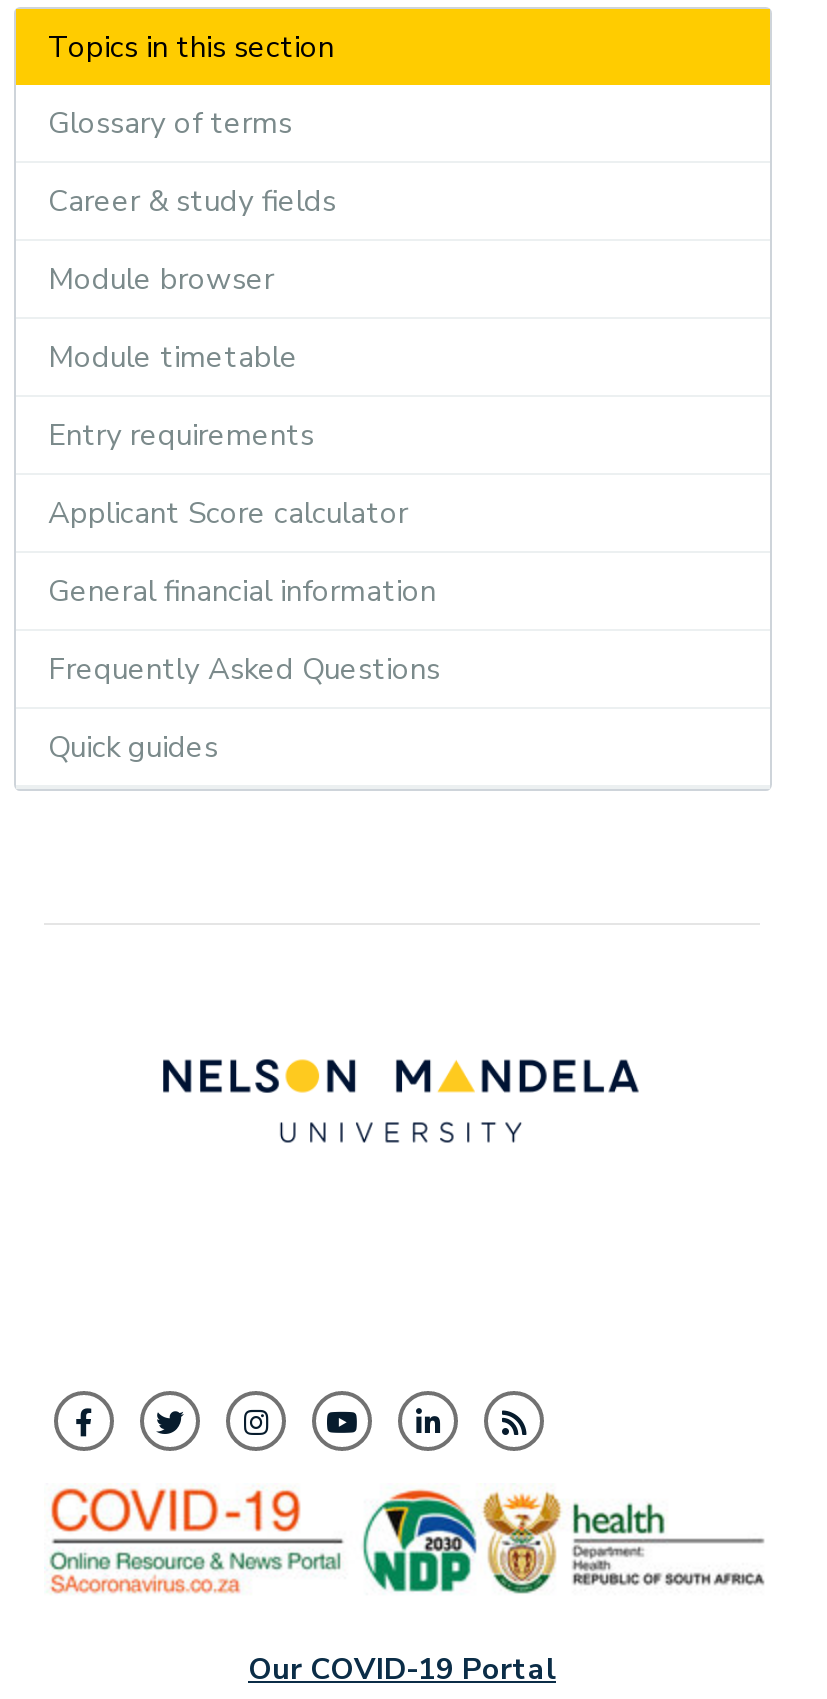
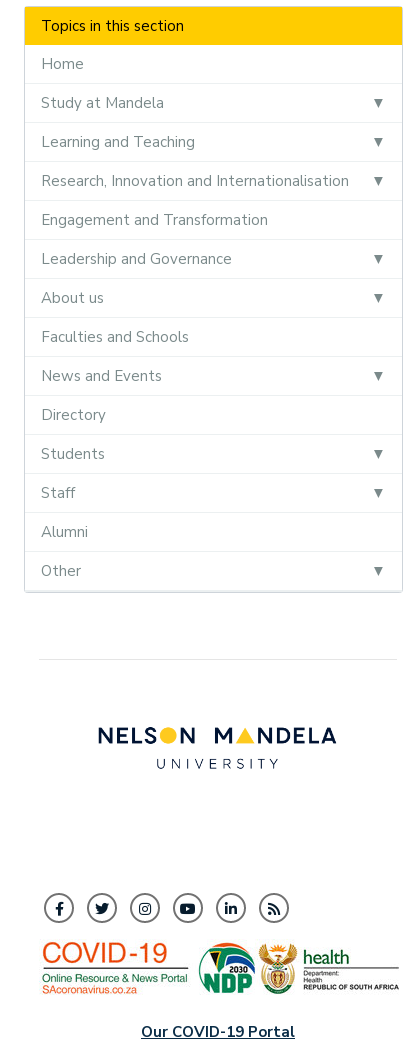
- Glossary of terms
- Career & study fields
- Module browser
- Module timetable
- Entry requirements
- Applicant Score calculator
- General financial information
- Frequently Asked Questions
- Quick guides
+ Home
+ Study at Mandela
+ Learning and Teaching
+ Research, Innovation and Internationalisation
+ Engagement and Transformation
+ Leadership and Governance
+ About us
+ Faculties and Schools
+ News and Events
+ Directory
+ Students
+ Staff
+ Alumni
+ Other
